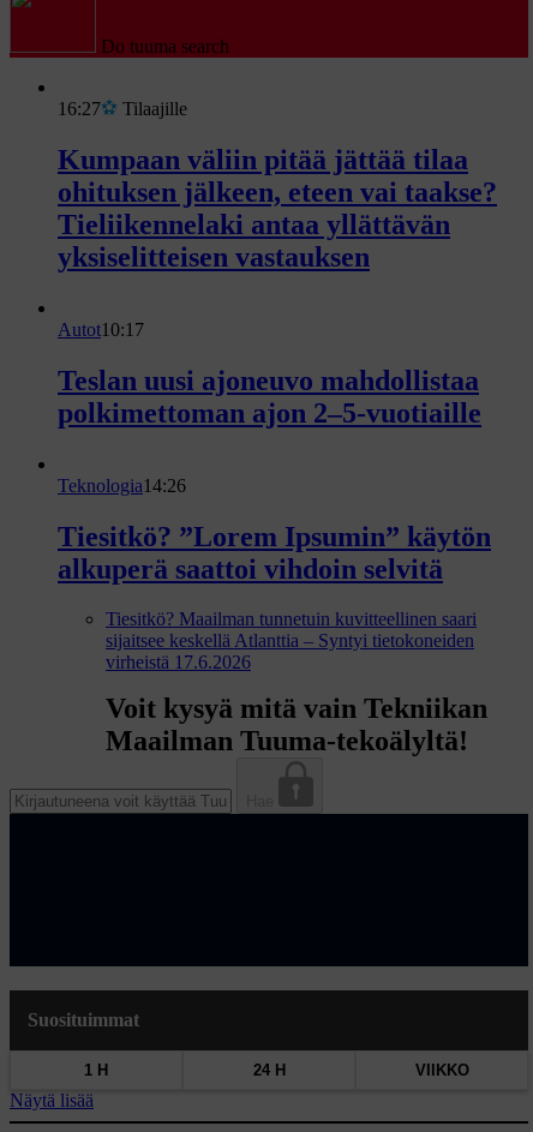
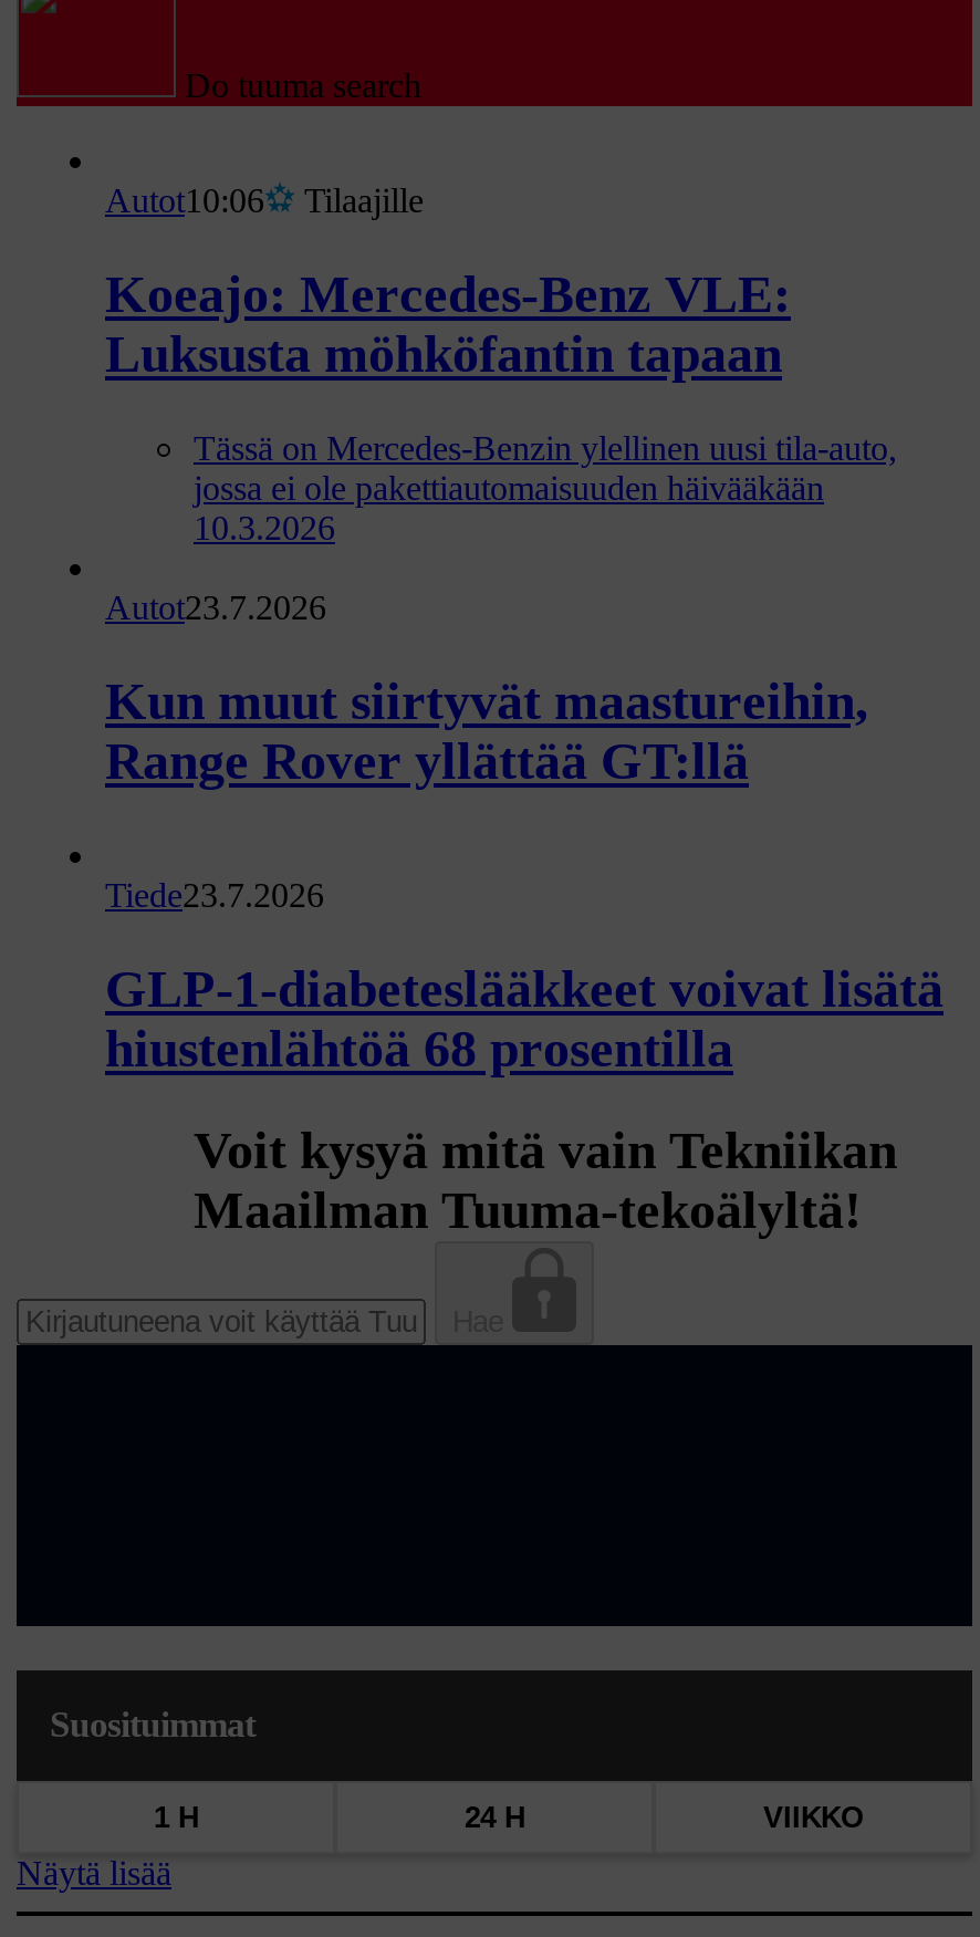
- 16:27
+ Autot10:06

- Kumpaan väliin pitää jättää tilaa
- ohituksen jälkeen, eteen vai taakse?
- Tieliikennelaki antaa yllättävän
- yksiselitteisen vastauksen
+ Koeajo: Mercedes-Benz VLE:
+ Luksusta möhköfantin tapaan

- Autot10:17
+ Tässä on Mercedes-Benzin ylellinen uusi tila-auto,
+ jossa ei ole pakettiautomaisuuden häivääkään
+ 10.3.2026

- Teslan uusi ajoneuvo mahdollistaa
- polkimettoman ajon 2–5-vuotiaille
+ Autot23.7.2026

- Teknologia 14:26
+ Kun muut siirtyvät maastureihin,
+ Range Rover yllättää GT:llä

- Tiesitkö? ”Lorem Ipsumin” käytön
- alkuperä saattoi vihdoin selvitä
+ Tiede23.7.2026

- Tiesitkö? Maailman tunnetuin kuvitteellinen saari
- sijaitsee keskellä Atlanttia – Syntyi tietokoneiden
- virheistä 17.6.2026
+ GLP-1-diabeteslääkkeet voivat lisätä
+ hiustenlähtöä 68 prosentilla
